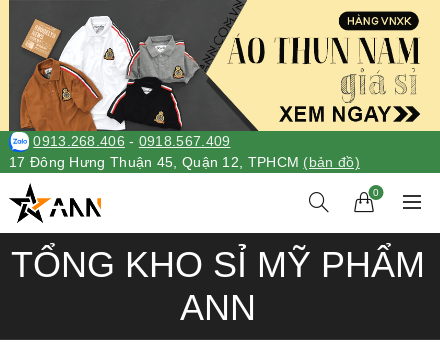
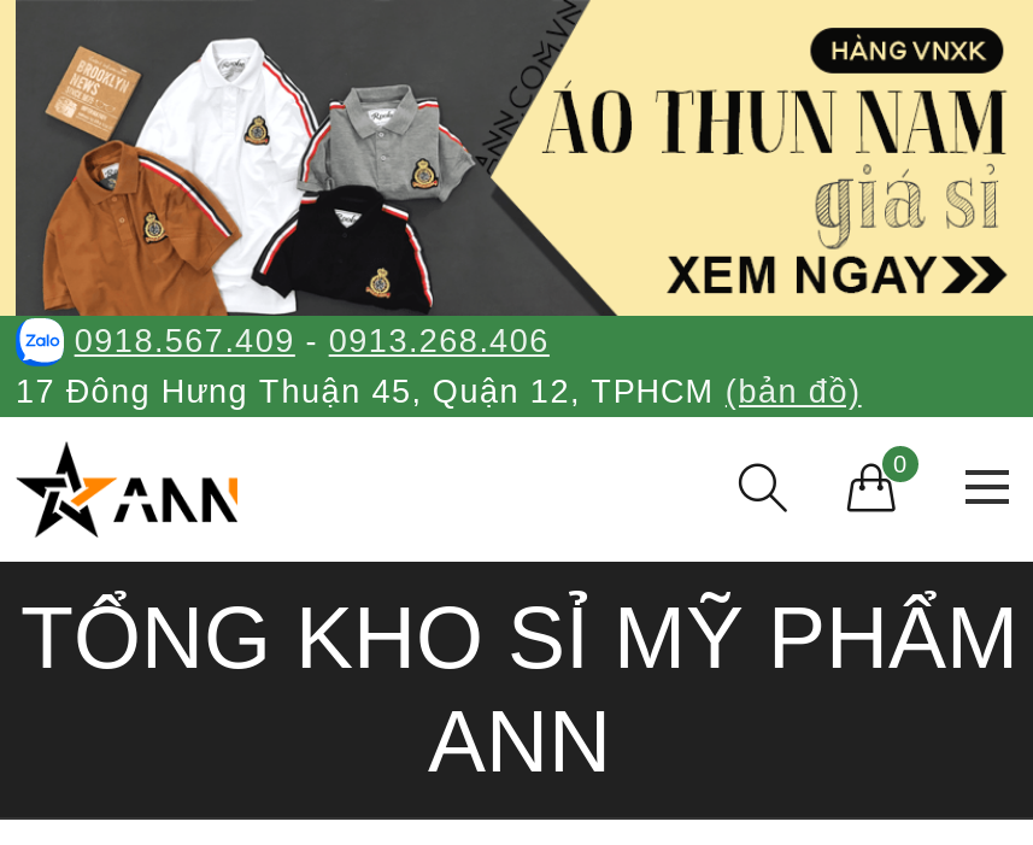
- 0913.268.406 - 0918.567.409
+ 0918.567.409 - 0913.268.406
